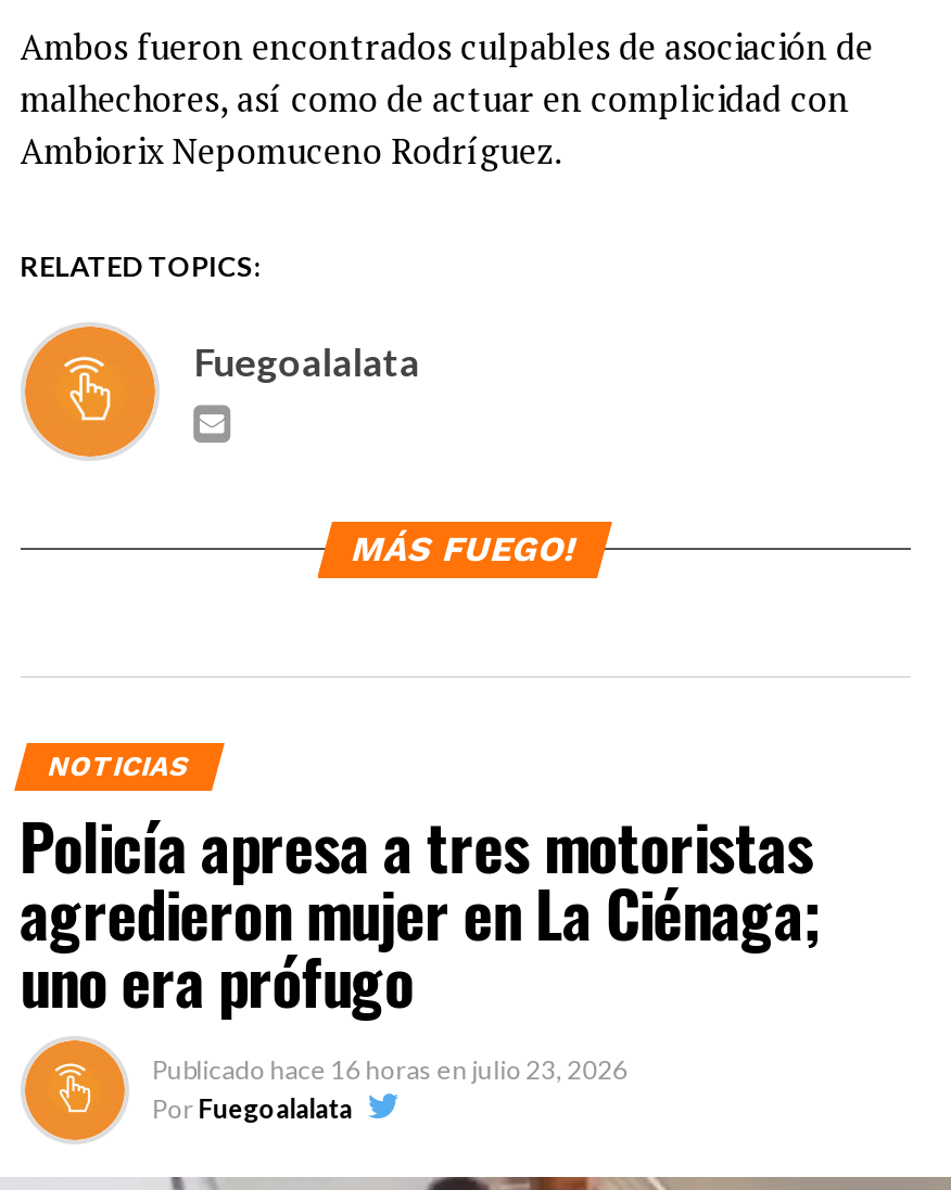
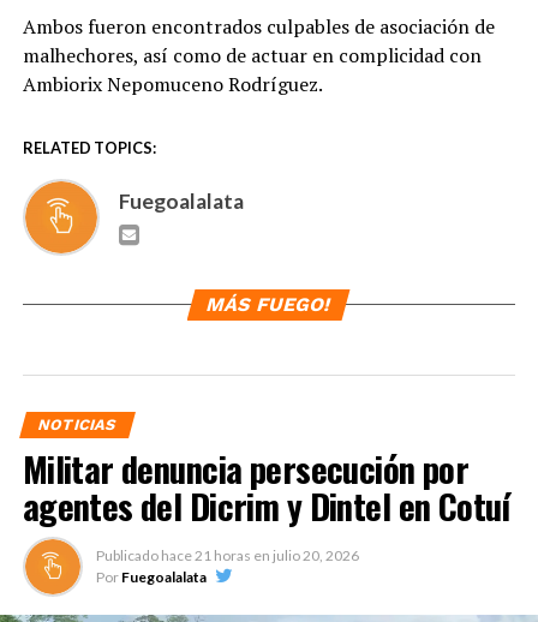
- Policía apresa a tres motoristas
- agredieron mujer en La Ciénaga;
- uno era prófugo
- Publicado hace 16 horas en julio 23, 2026
+ Militar denuncia persecución por
+ agentes del Dicrim y Dintel en Cotuí
+ Publicado hace 21 horas en julio 20, 2026
